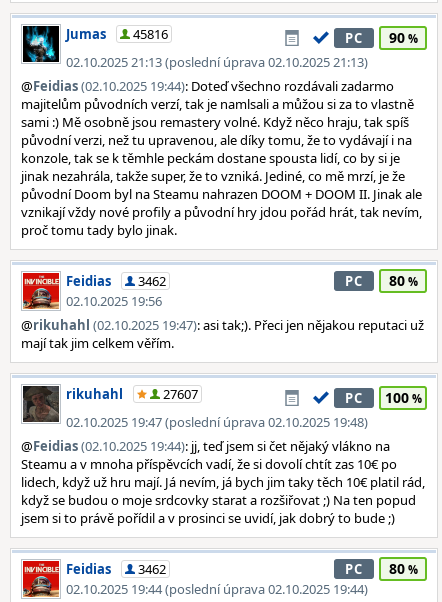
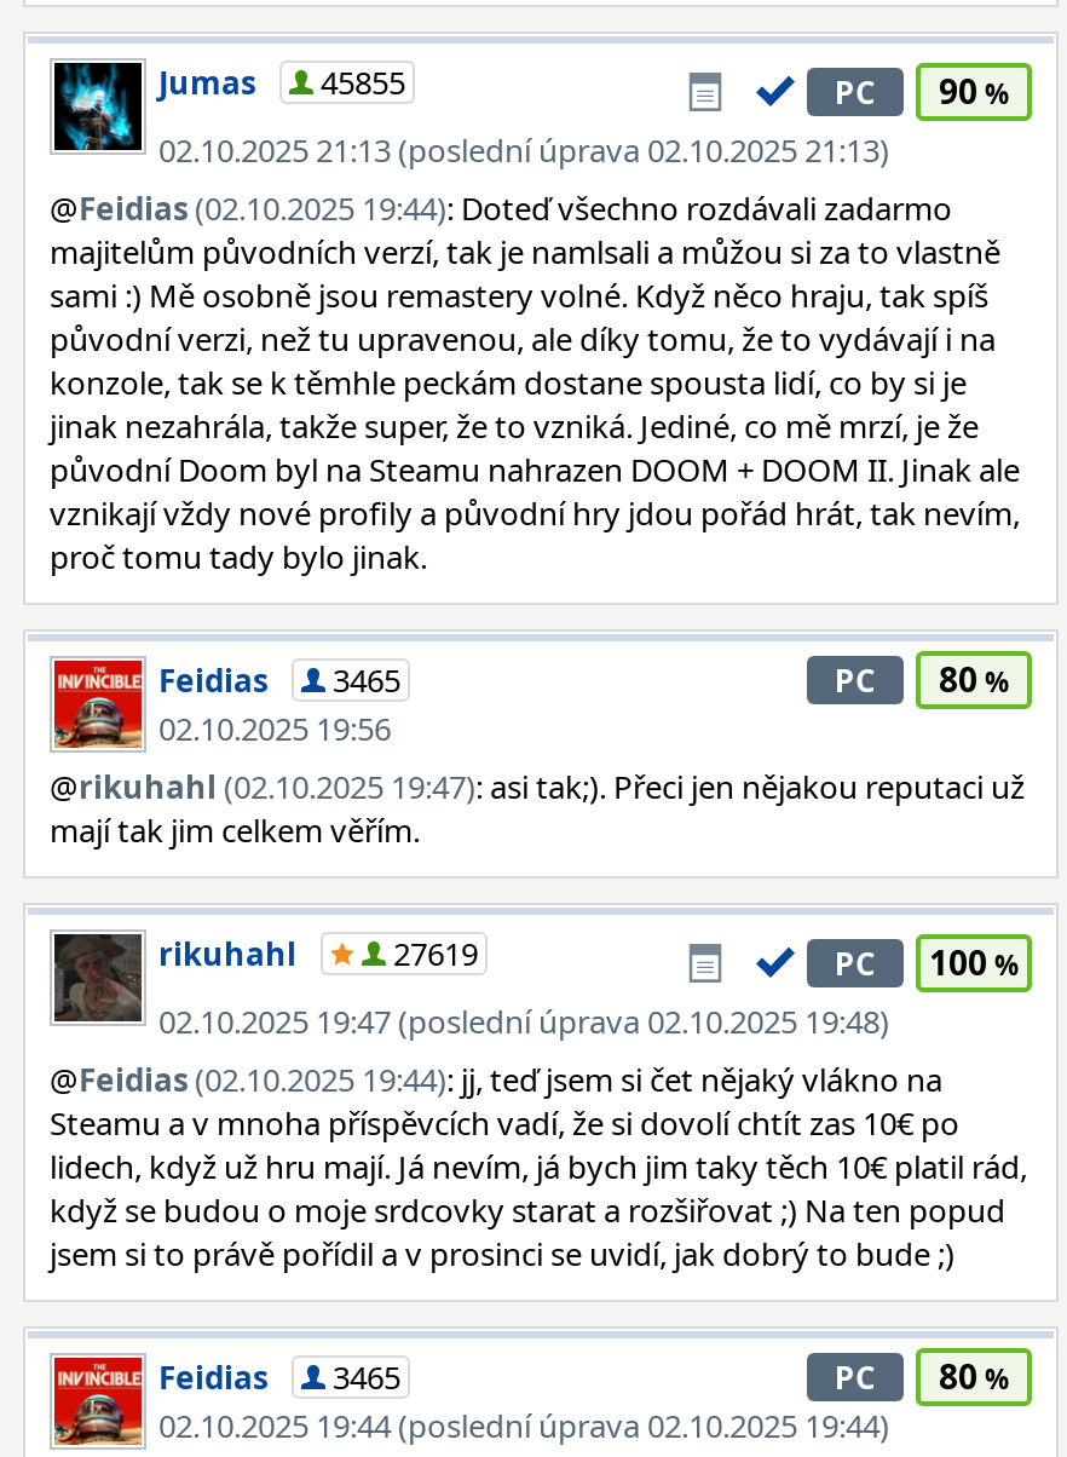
- Jumas 45816
+ Jumas 45855

- Feidias 3462
+ Feidias 3465

- 27607
+ 27619

- Feidias 3462
+ Feidias 3465
